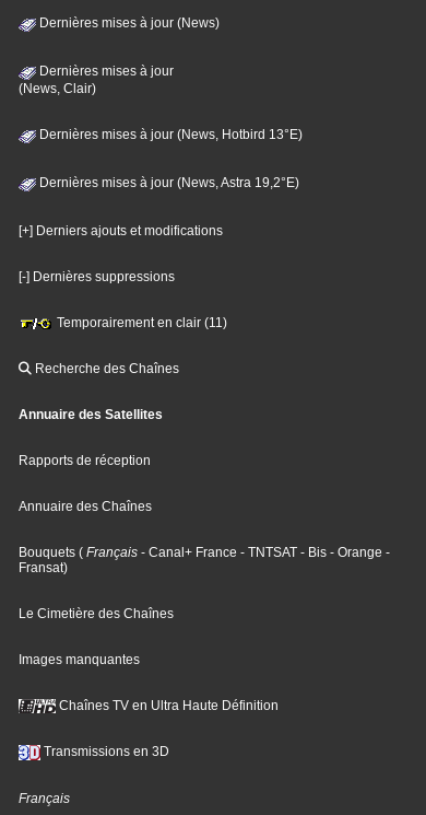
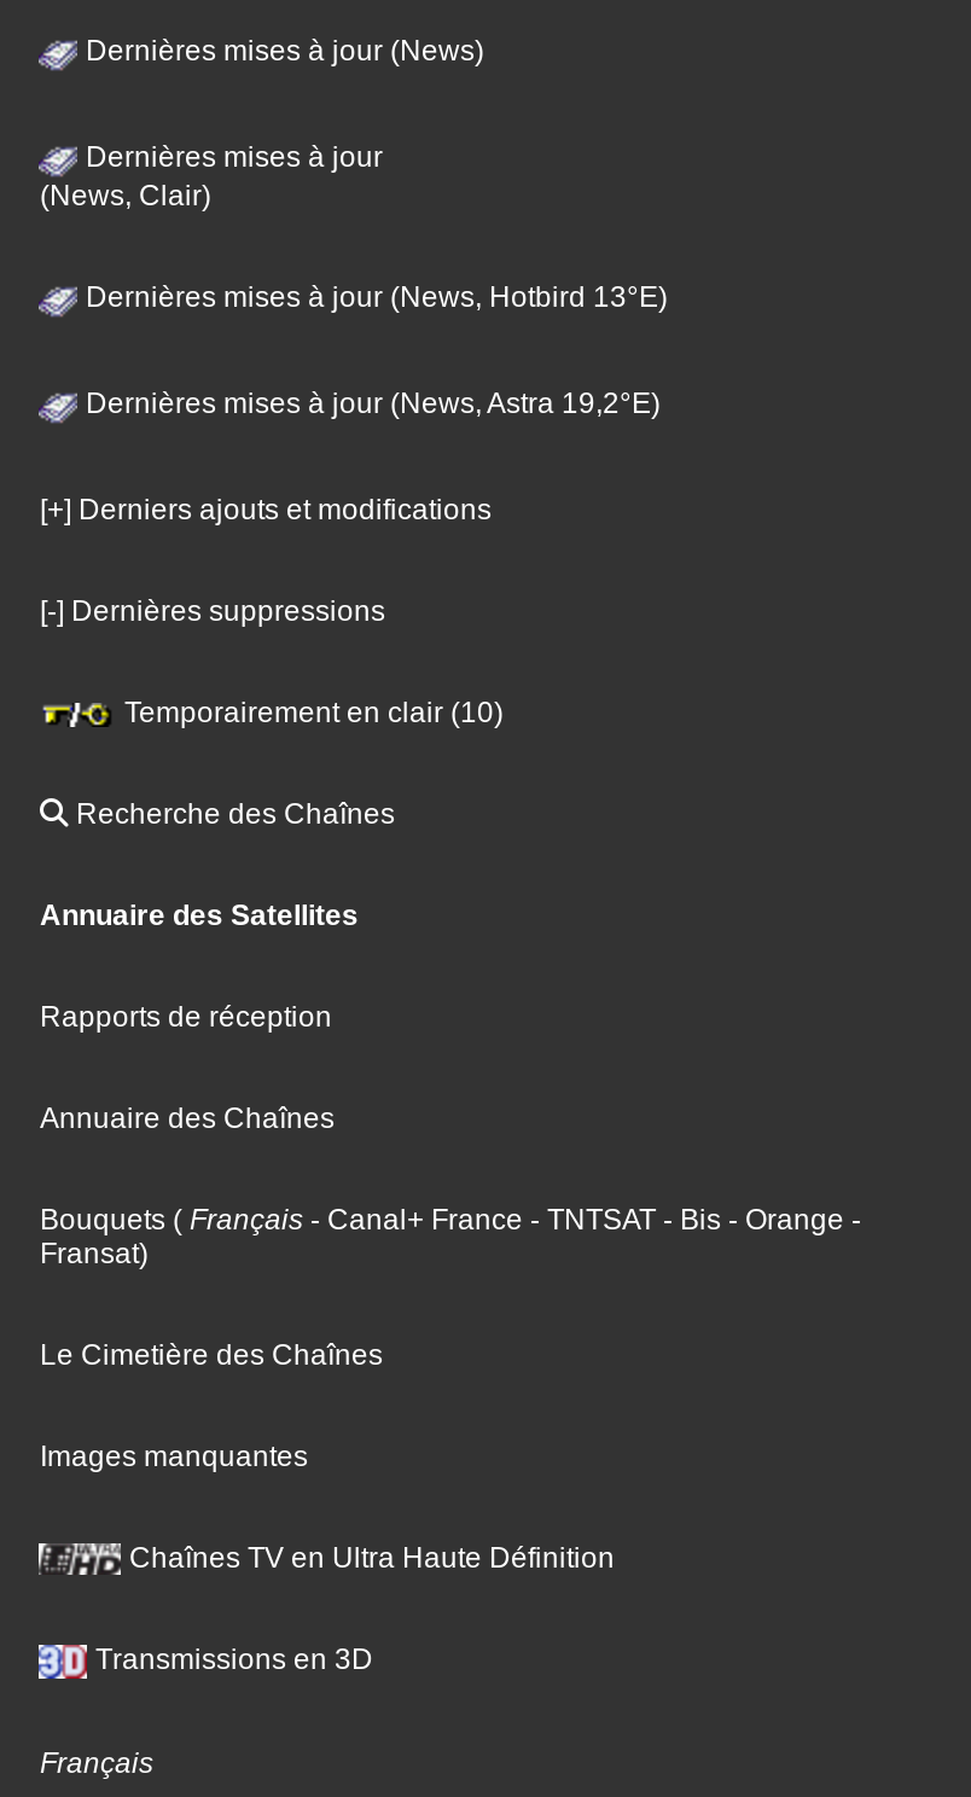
- Temporairement en clair (11)
+ Temporairement en clair (10)
